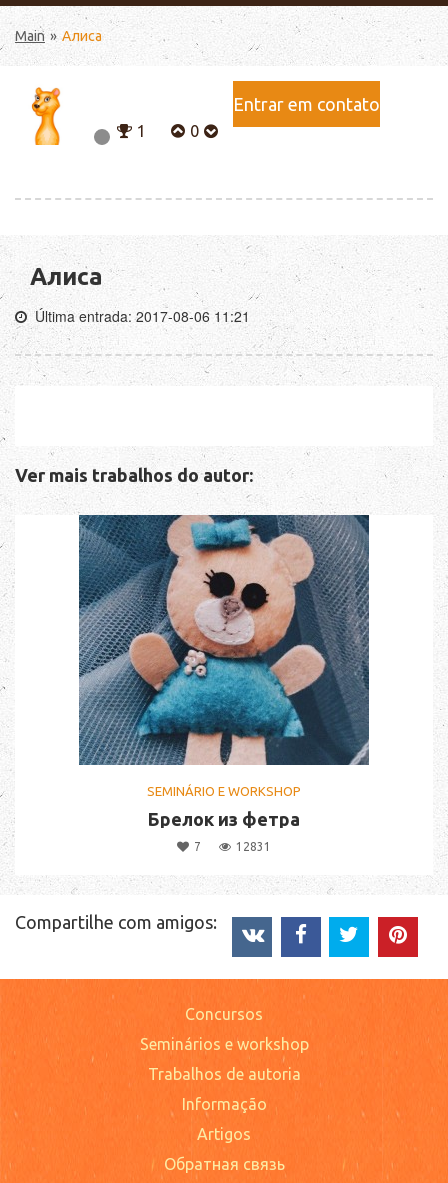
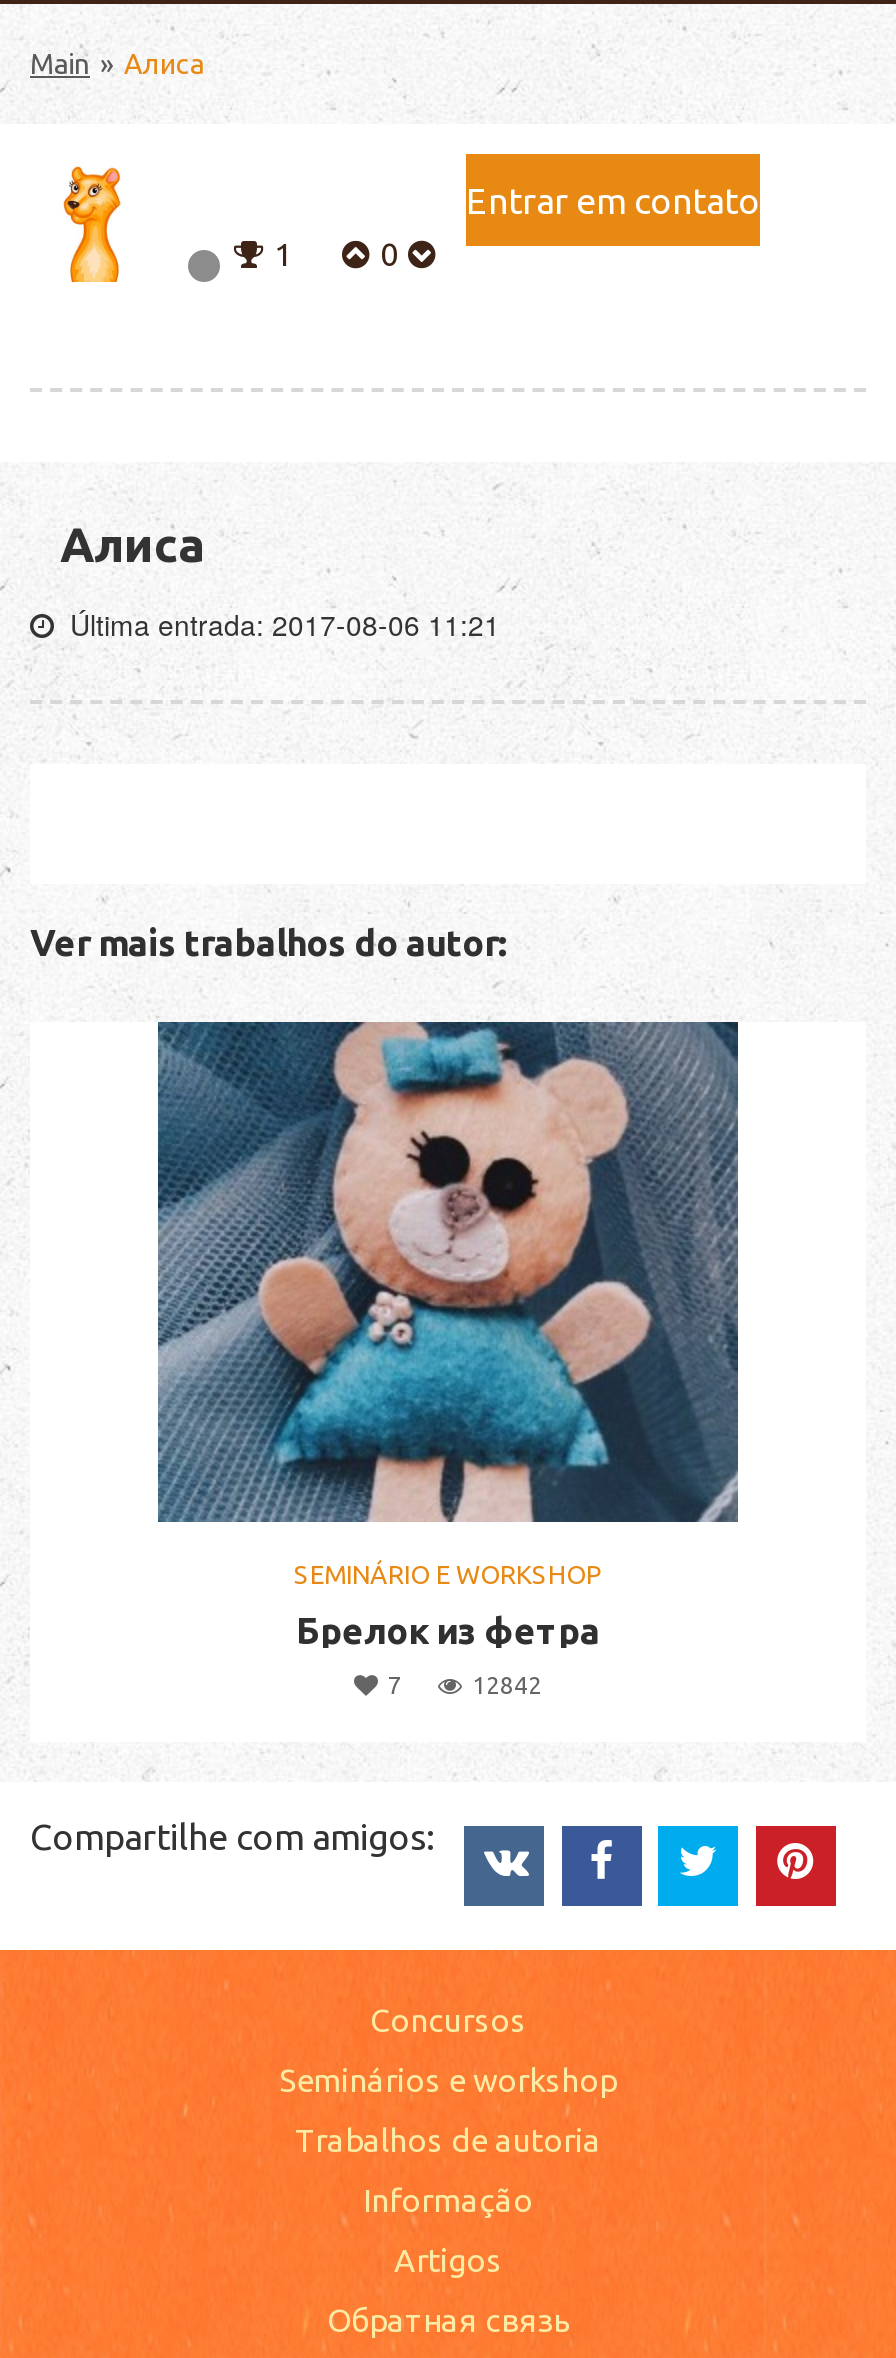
- 12831
+ 12842
